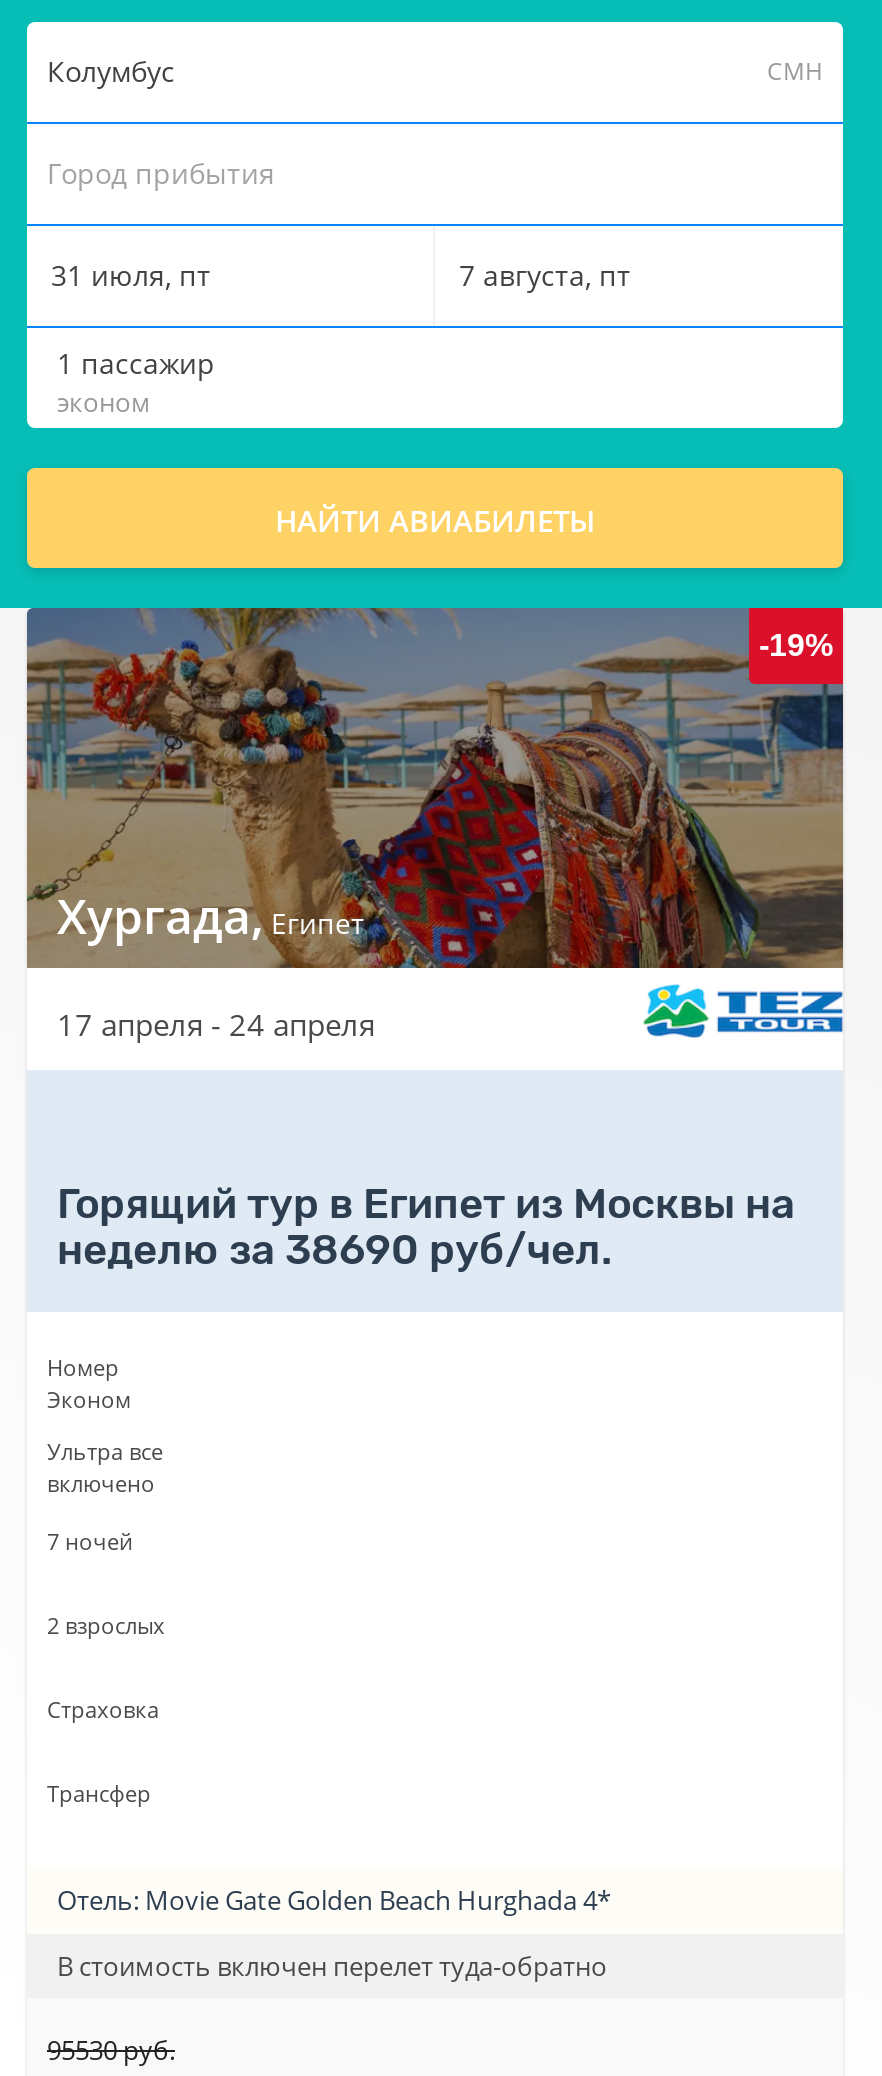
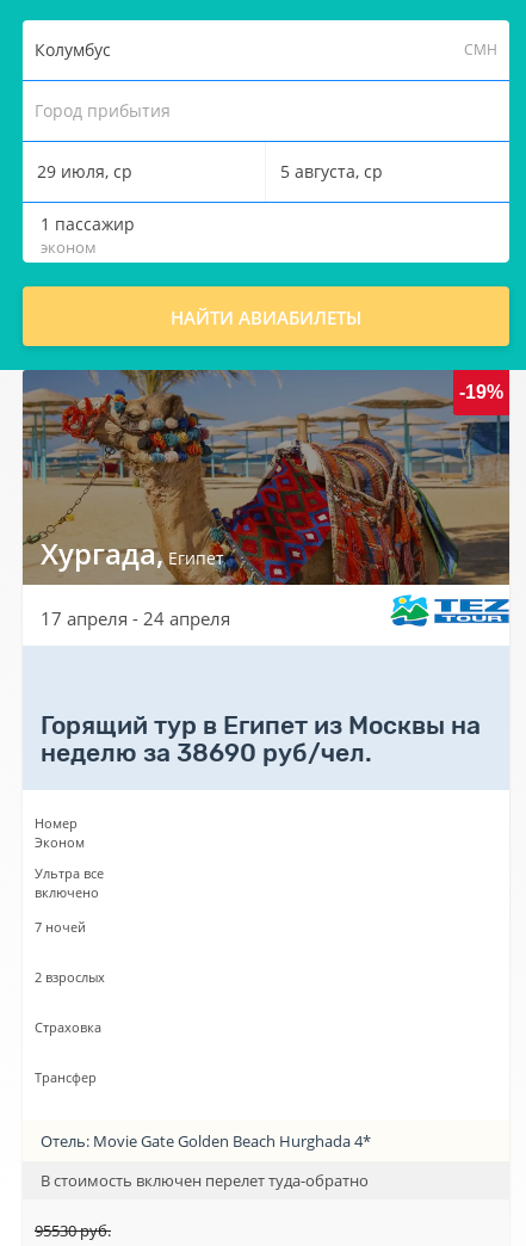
- 31 июля, пт
+ 29 июля, ср

- 7 августа, пт
+ 5 августа, ср
